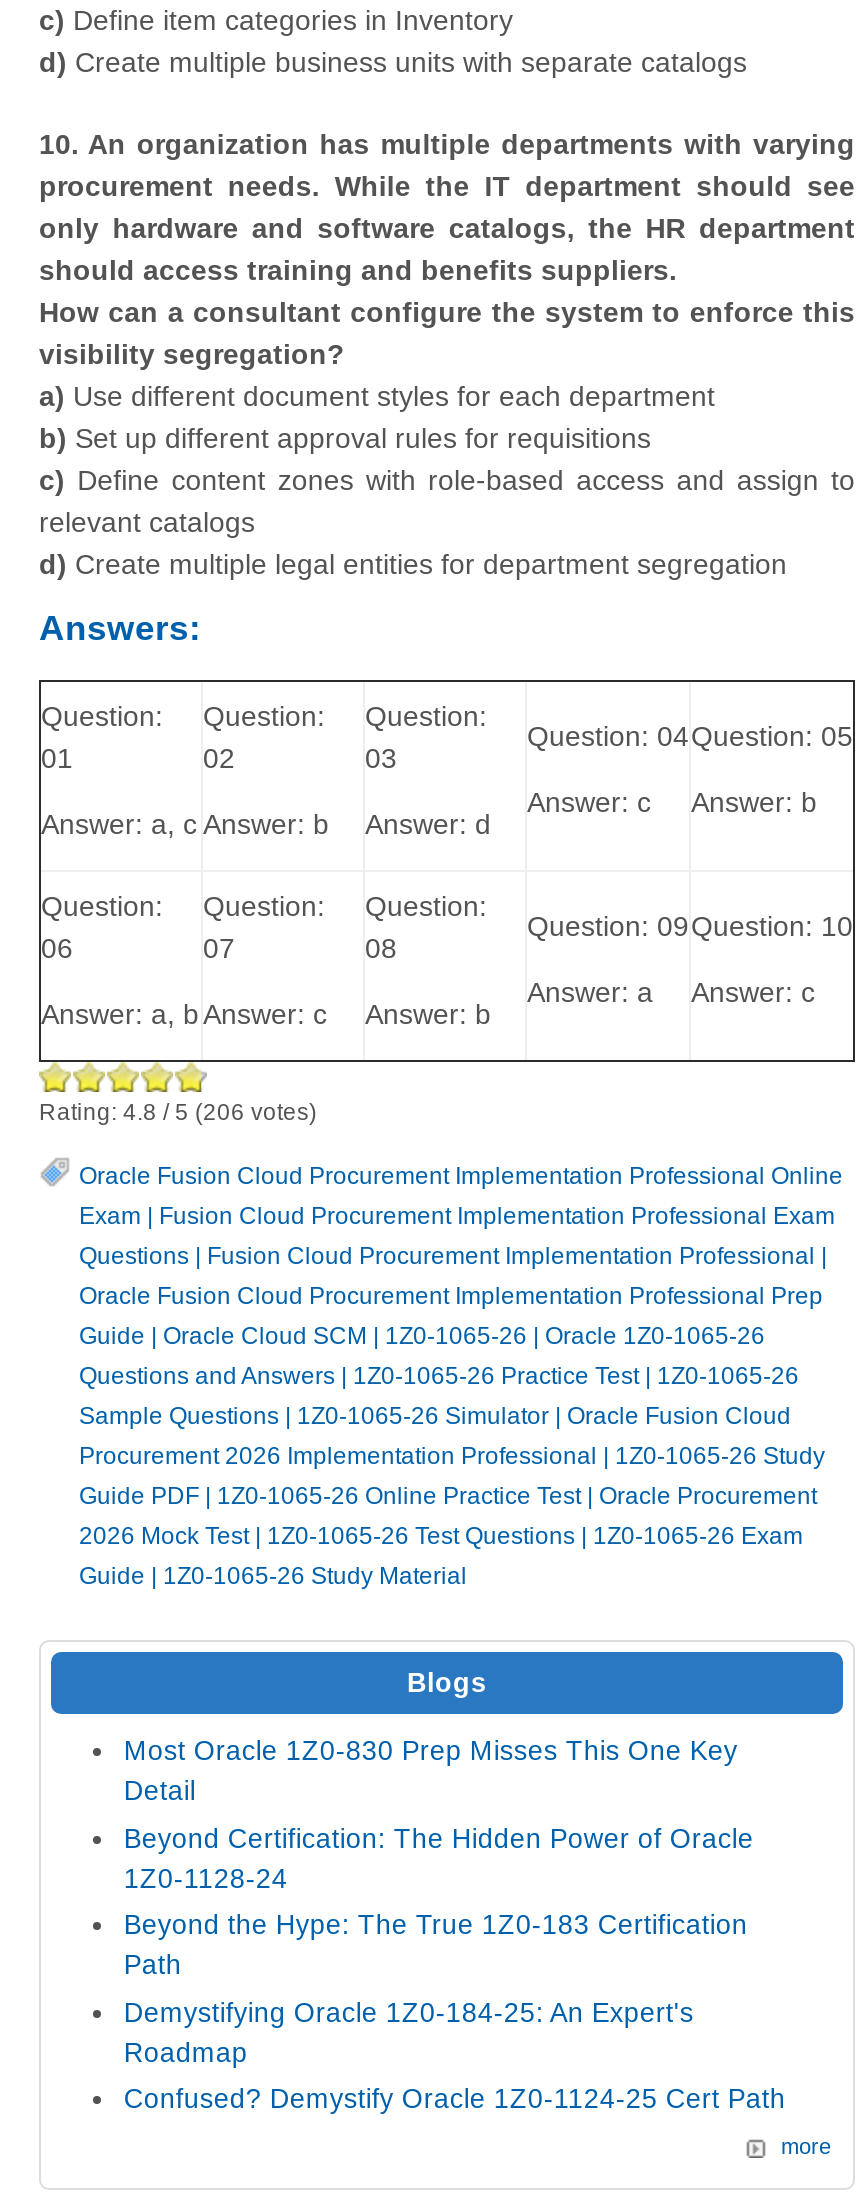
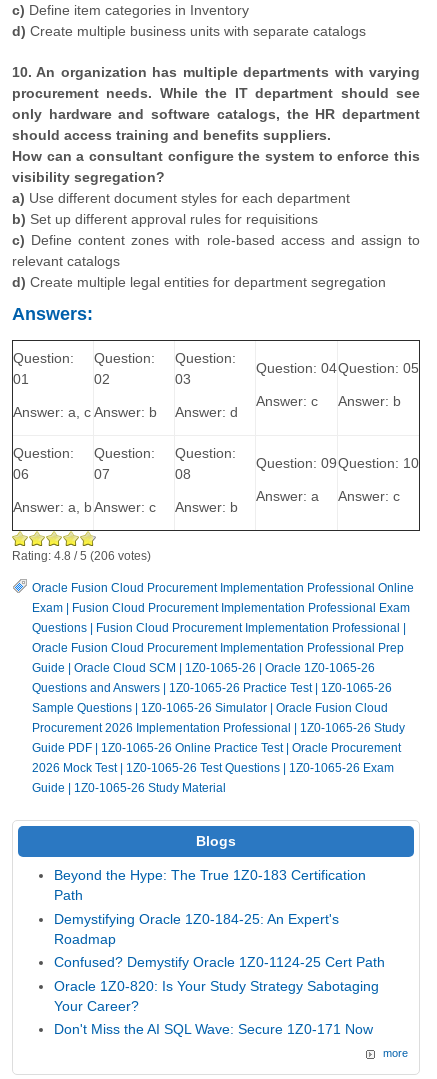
- Most Oracle 1Z0-830 Prep Misses This One Key
- Detail
- Beyond Certification: The Hidden Power of Oracle
- 1Z0-1128-24

moved up: Beyond the Hype: The True 1Z0-183 Certification | Path | Demystifying Oracle 1Z0-184-25: An Expert's | Roadmap | Confused? Demystify Oracle 1Z0-1124-25 Cert Path

+ Oracle 1Z0-820: Is Your Study Strategy Sabotaging
+ Your Career?
+ Don't Miss the AI SQL Wave: Secure 1Z0-171 Now
